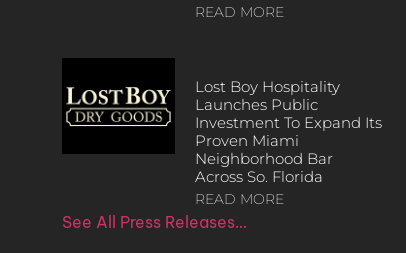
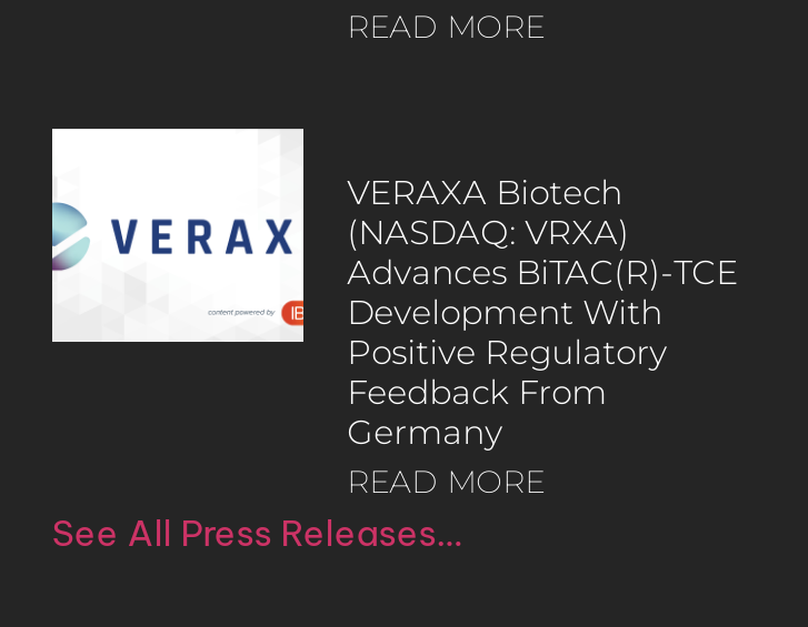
- [image]
- Lost Boy Hospitality
- Launches Public
- Investment To Expand Its
- Proven Miami
- Neighborhood Bar
- Across So. Florida
+ [image]
+ VERAXA Biotech
+ (NASDAQ: VRXA)
+ Advances BiTAC(R)-TCE
+ Development With
+ Positive Regulatory
+ Feedback From
+ Germany
